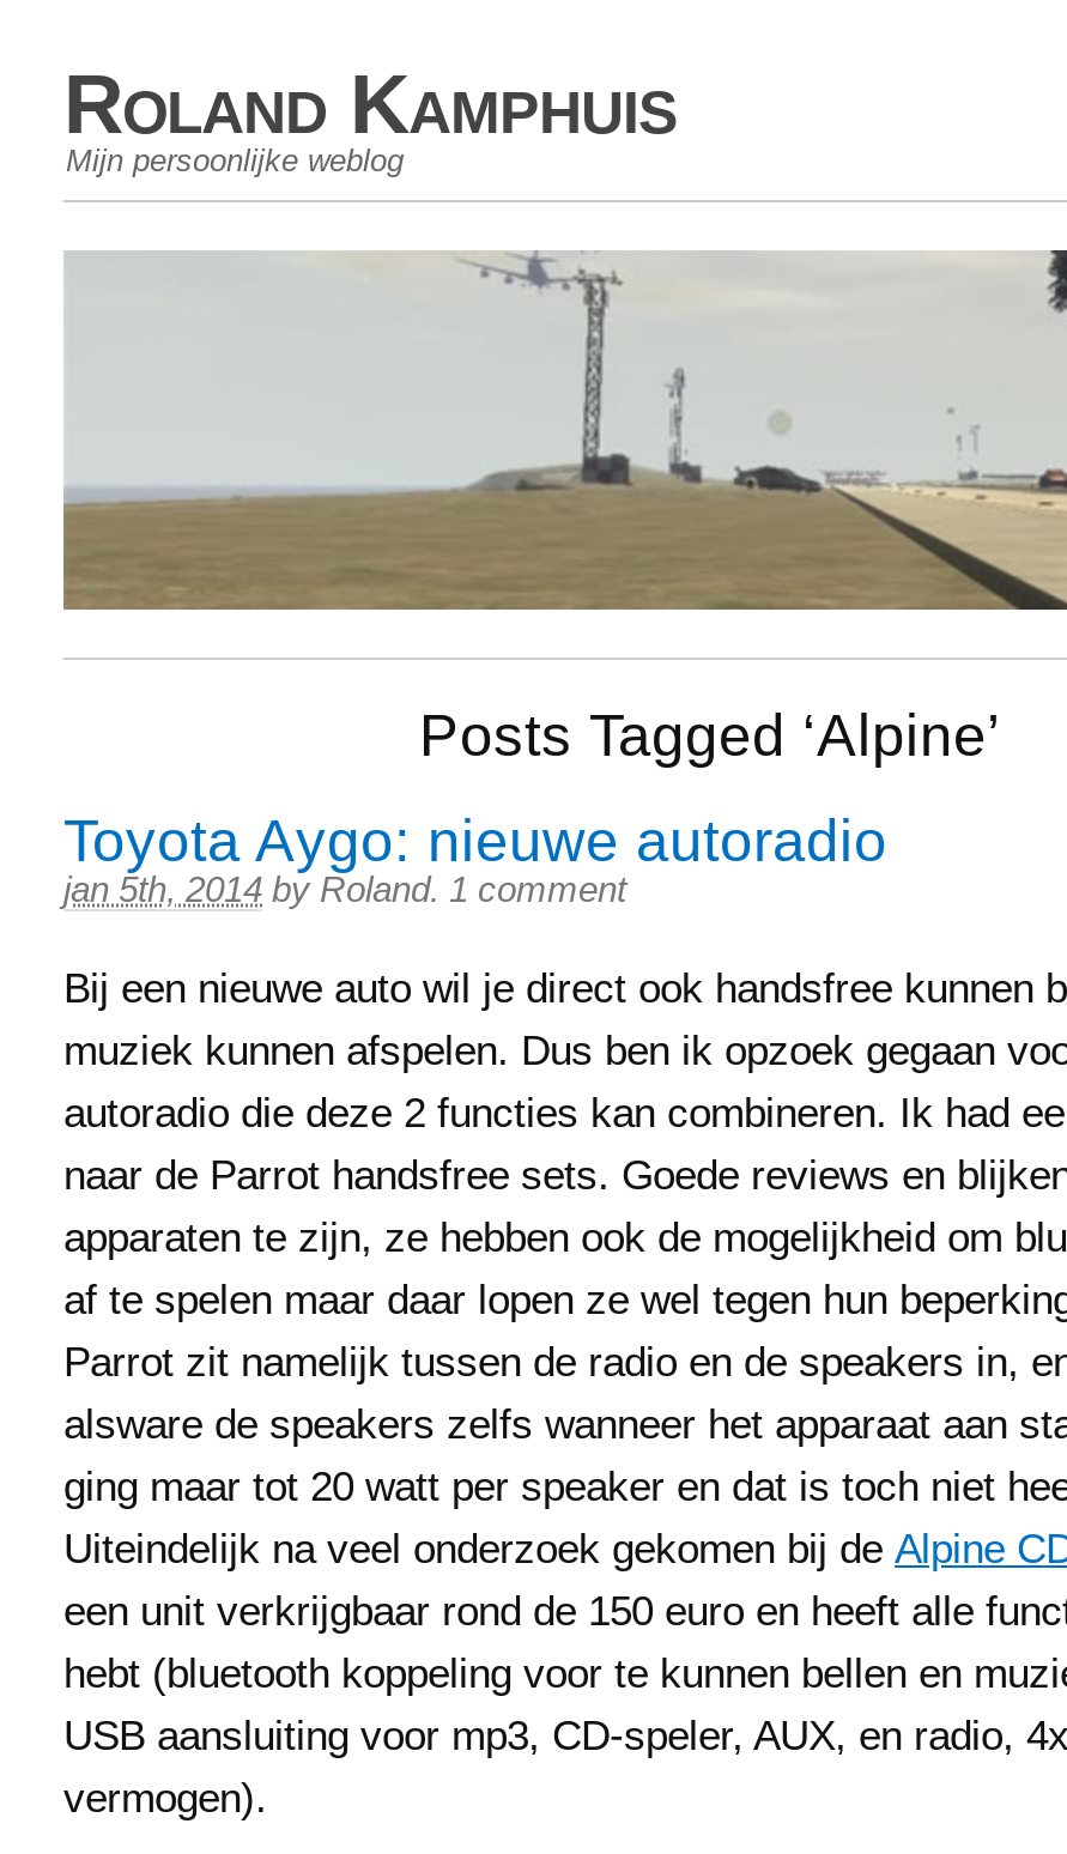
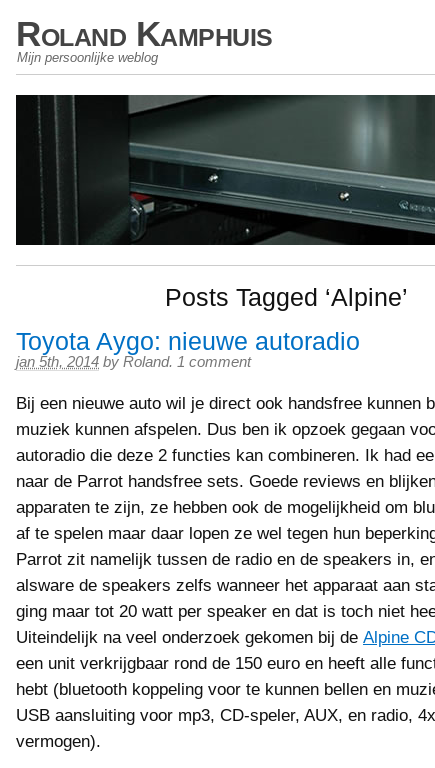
- [image]
+ [image]
